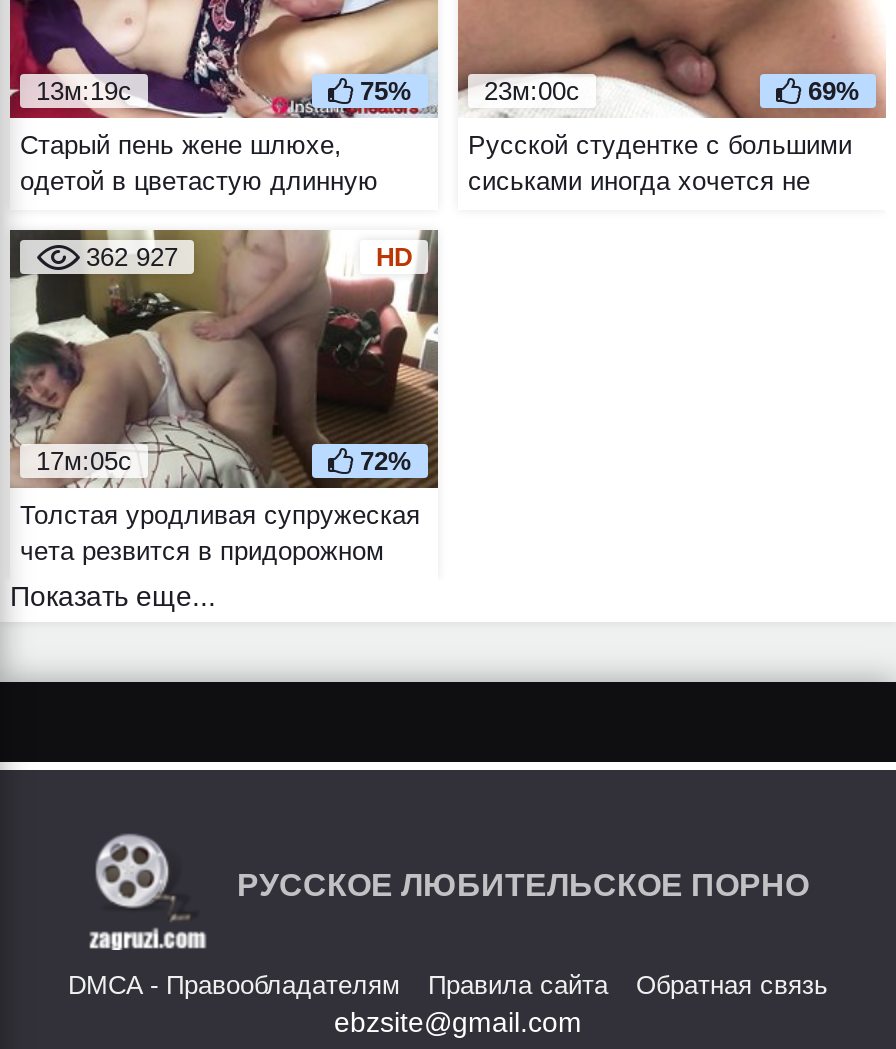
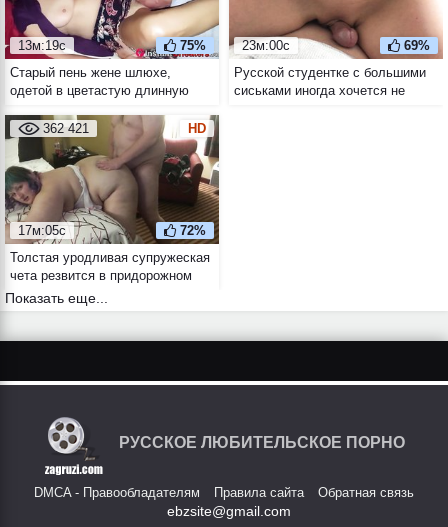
- 362 927
+ 362 421
